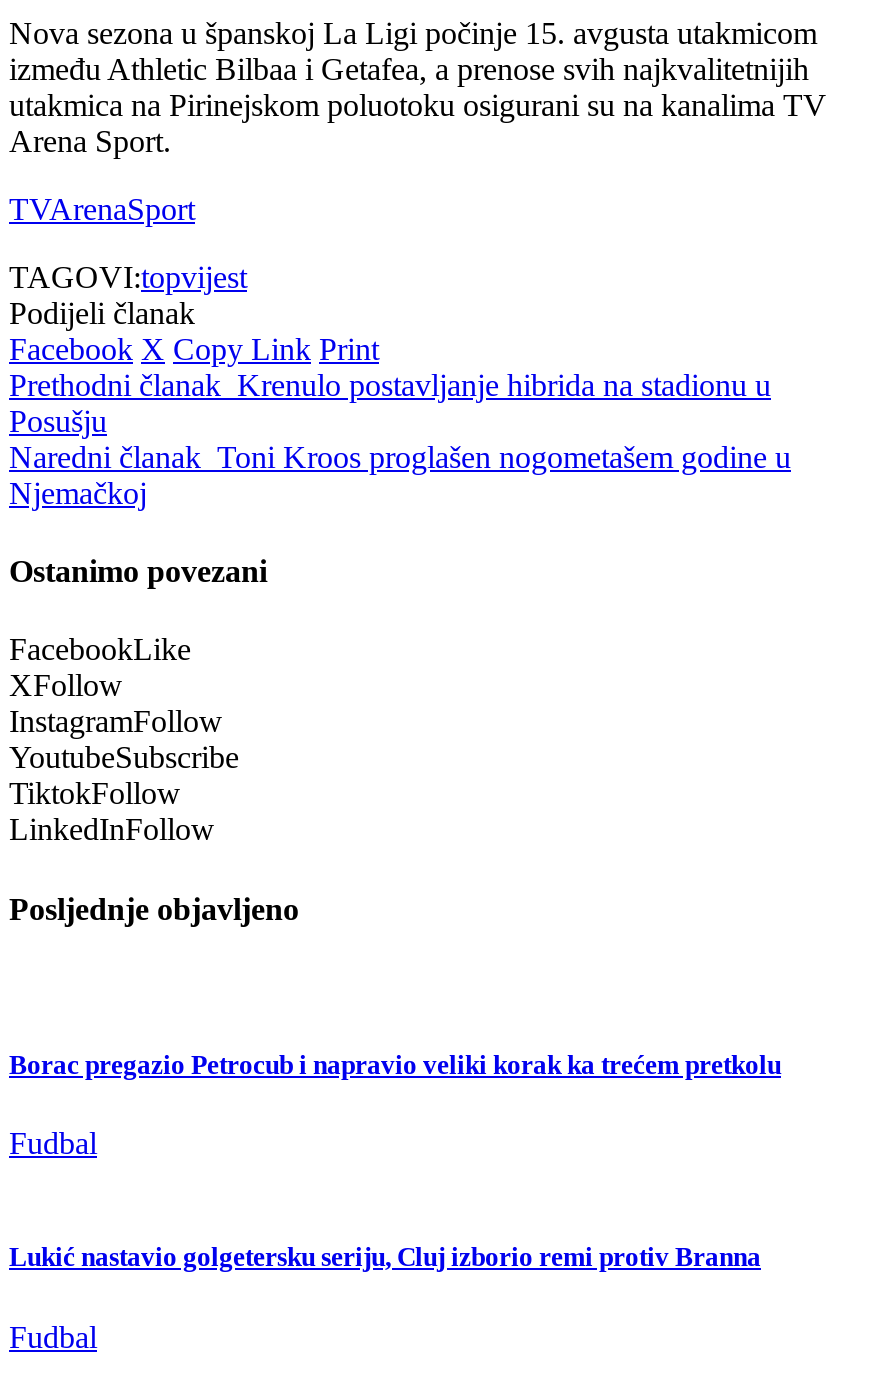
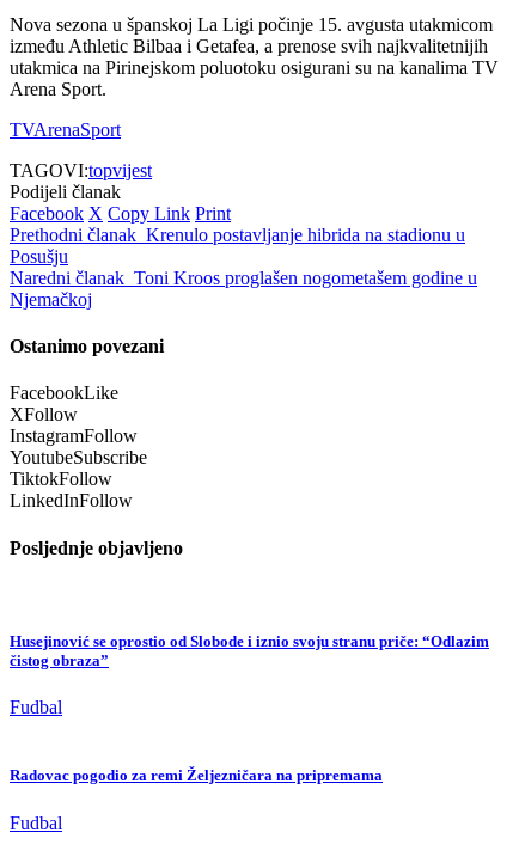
- Borac pregazio Petrocub i napravio veliki korak ka trećem pretkolu
+ Husejinović se oprostio od Slobode i iznio svoju stranu priče: “Odlazim
+ čistog obraza”

- Lukić nastavio golgetersku seriju, Cluj izborio remi protiv Branna
+ Radovac pogodio za remi Željezničara na pripremama
